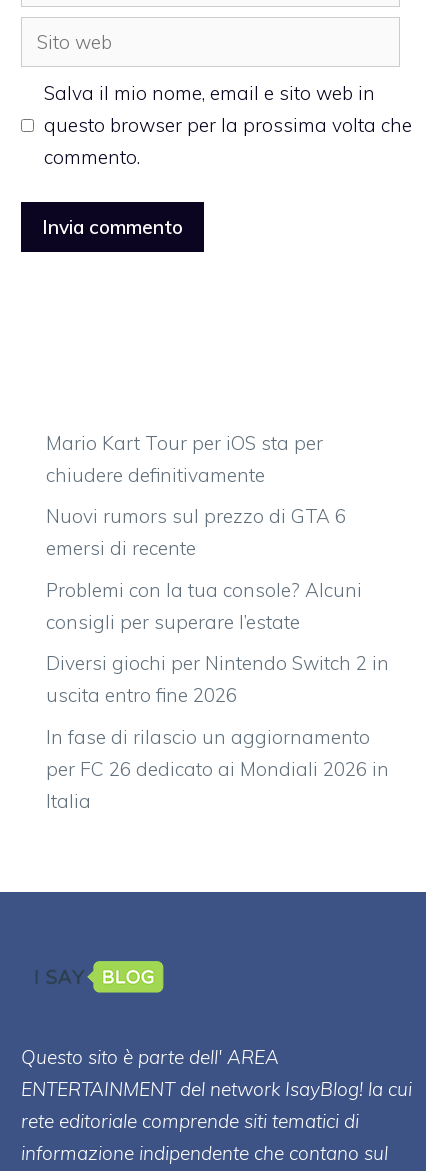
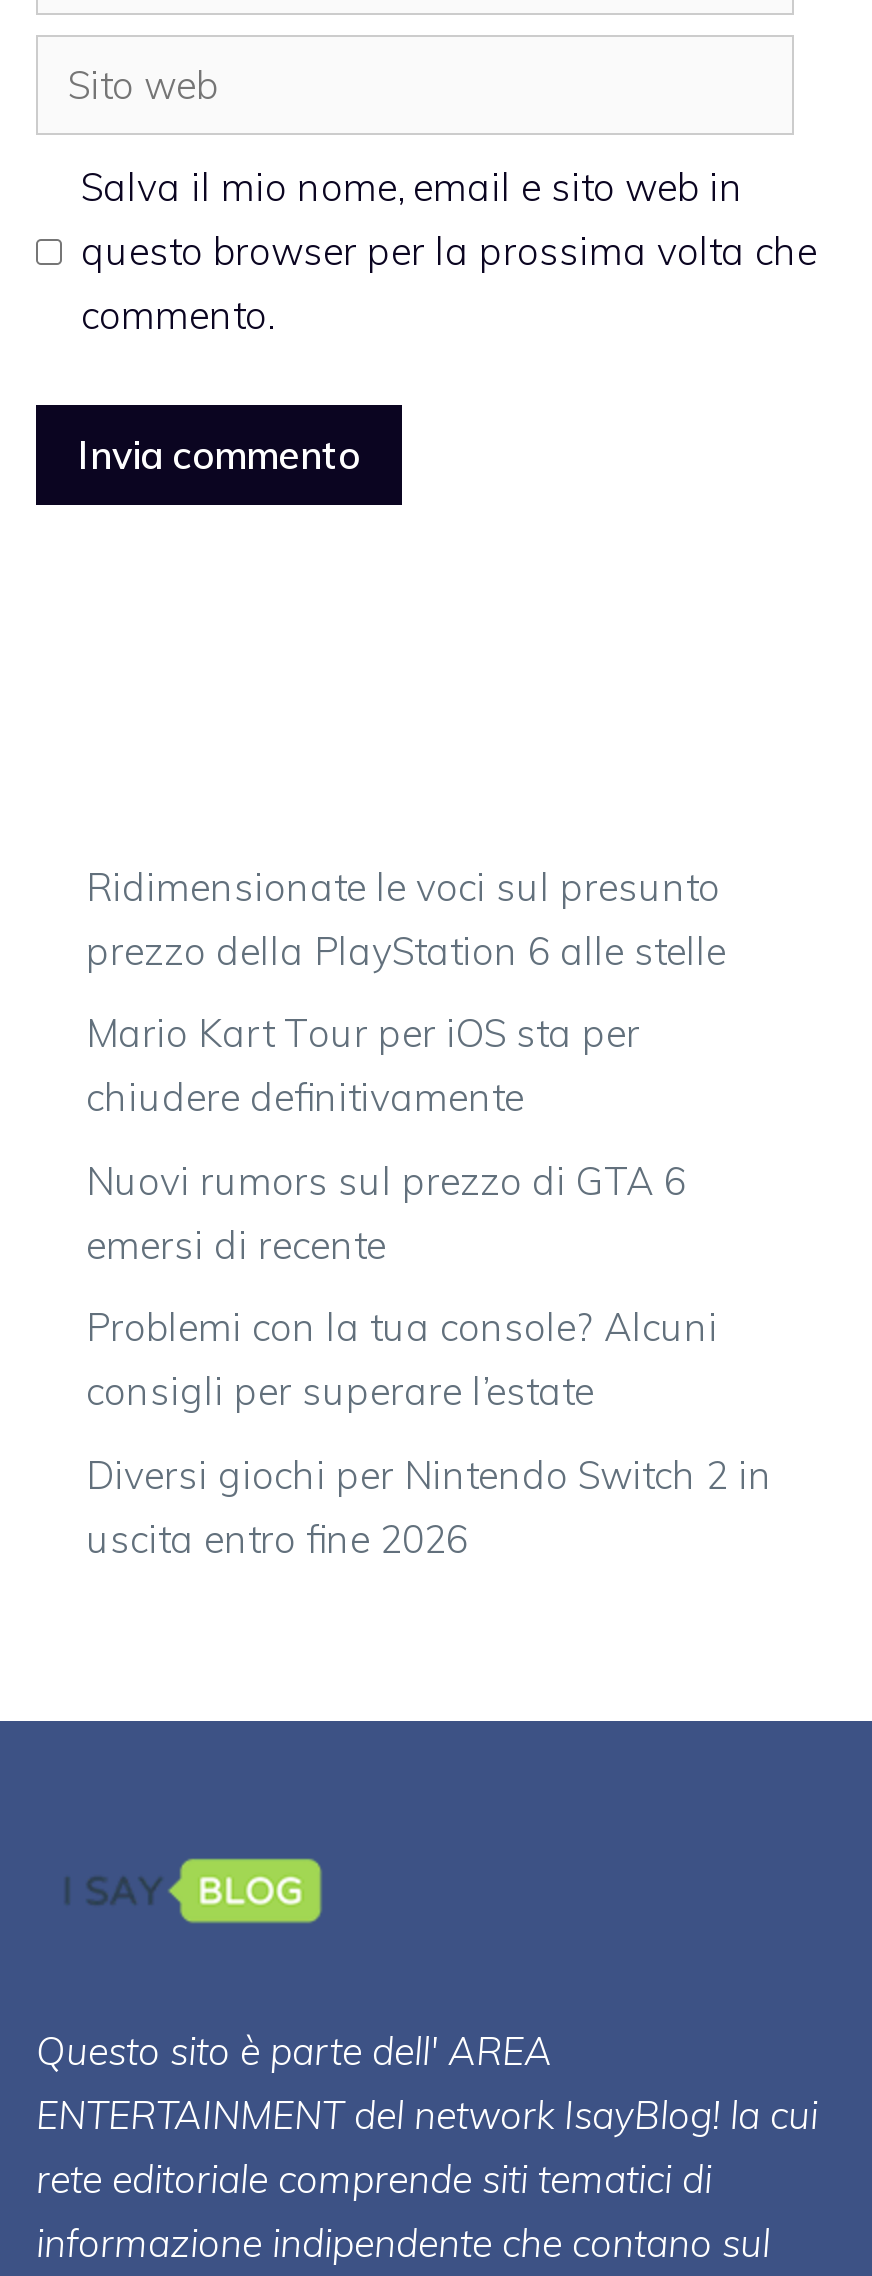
+ Ridimensionate le voci sul presunto
+ prezzo della PlayStation 6 alle stelle

moved down: Mario Kart Tour per iOS sta per | chiudere definitivamente | Nuovi rumors sul prezzo di GTA 6 | emersi di recente | Problemi con la tua console? Alcuni | consigli per superare l’estate | Diversi giochi per Nintendo Switch 2 in | uscita entro fine 2026

- In fase di rilascio un aggiornamento
- per FC 26 dedicato ai Mondiali 2026 in
- Italia
